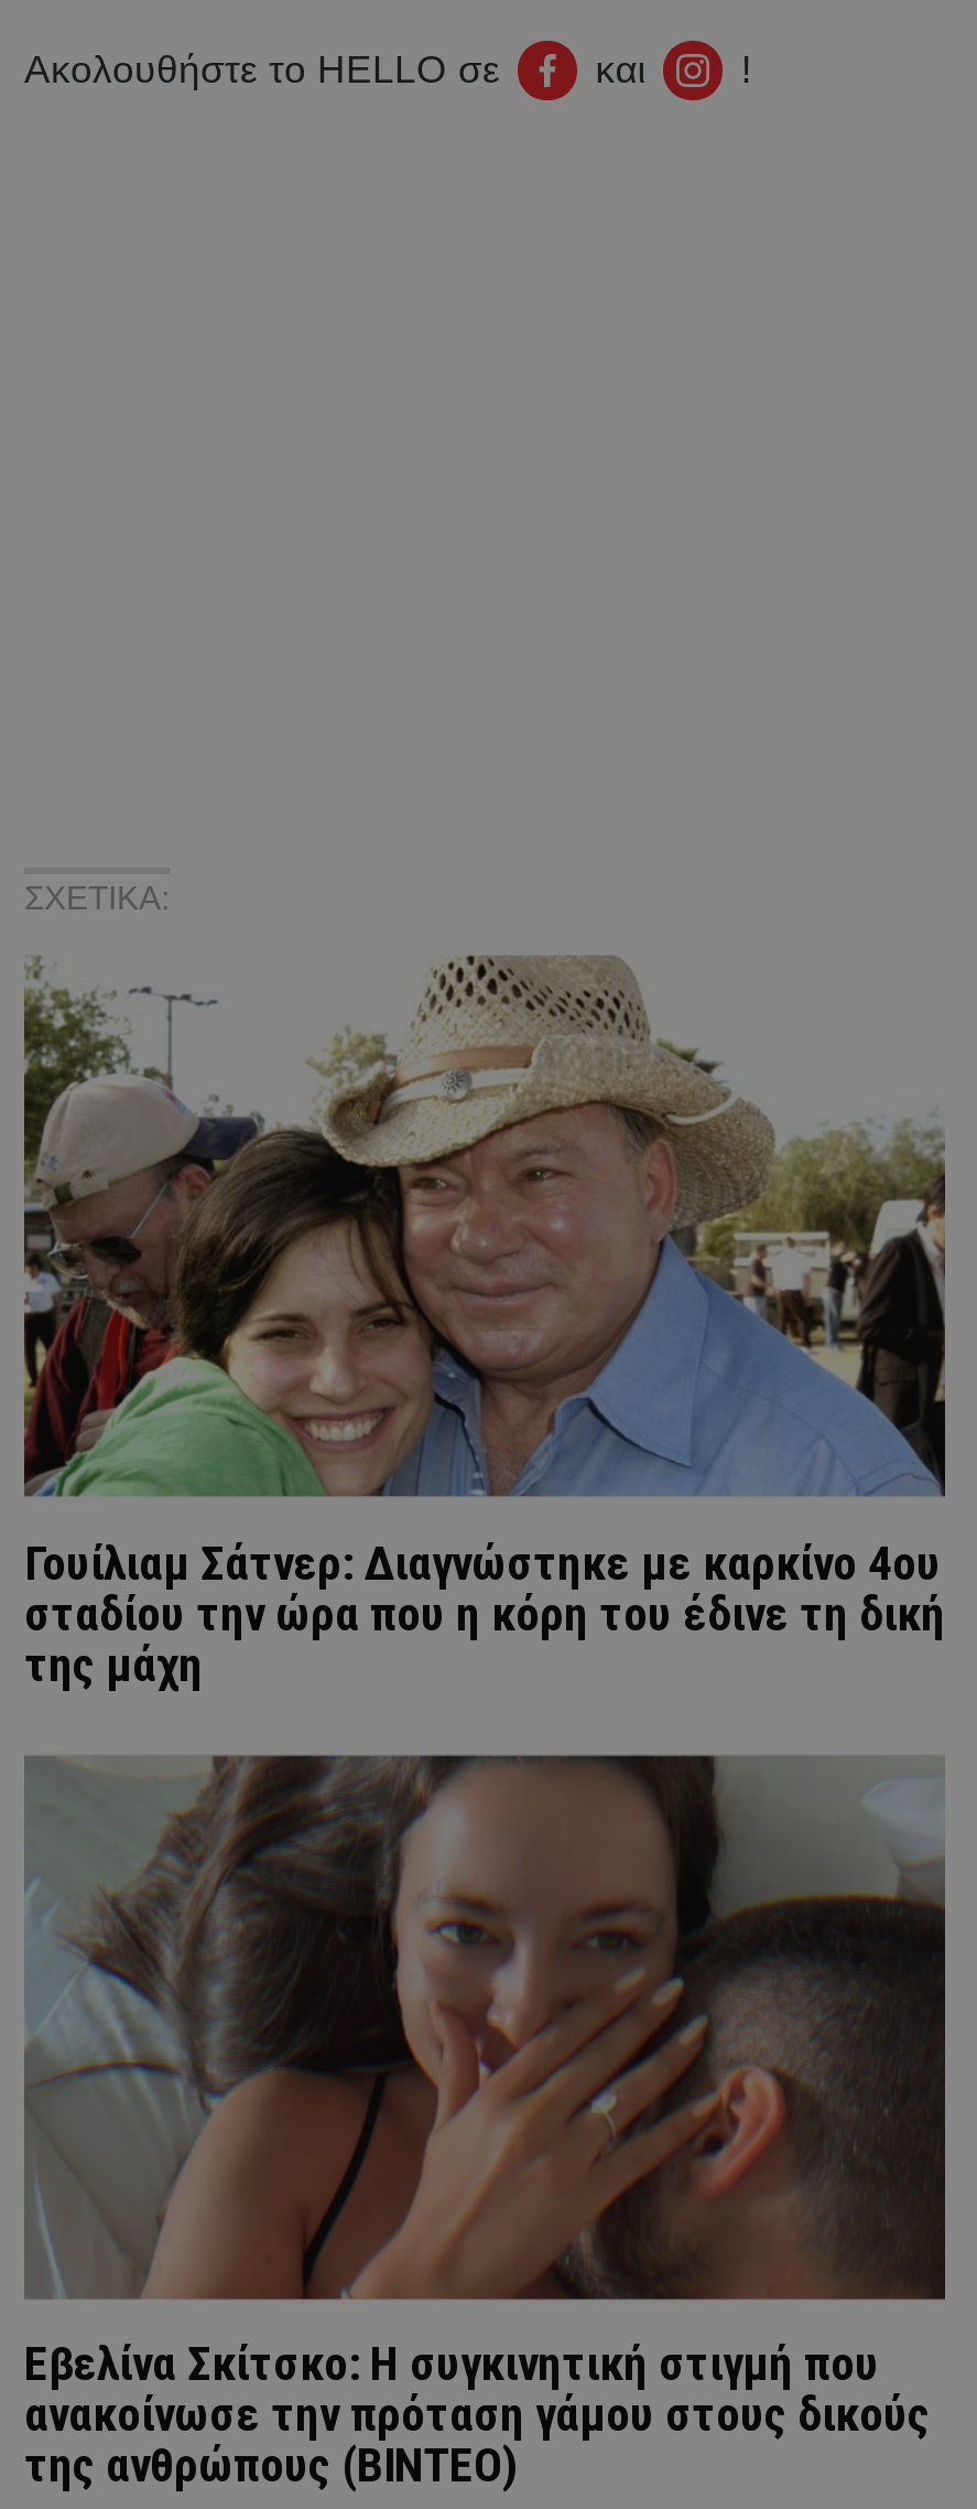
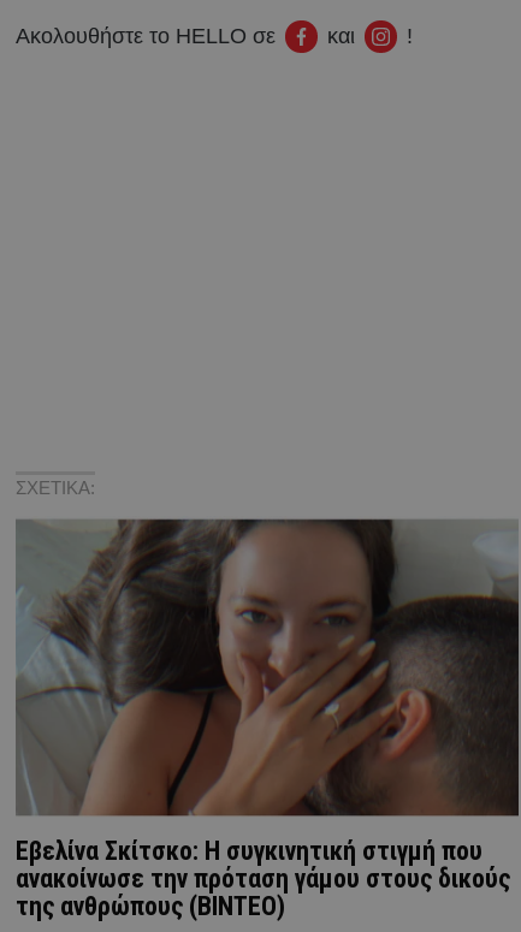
- [image]
- Γουίλιαμ Σάτνερ: Διαγνώστηκε με καρκίνο 4ου
- σταδίου την ώρα που η κόρη του έδινε τη δική
- της μάχη
